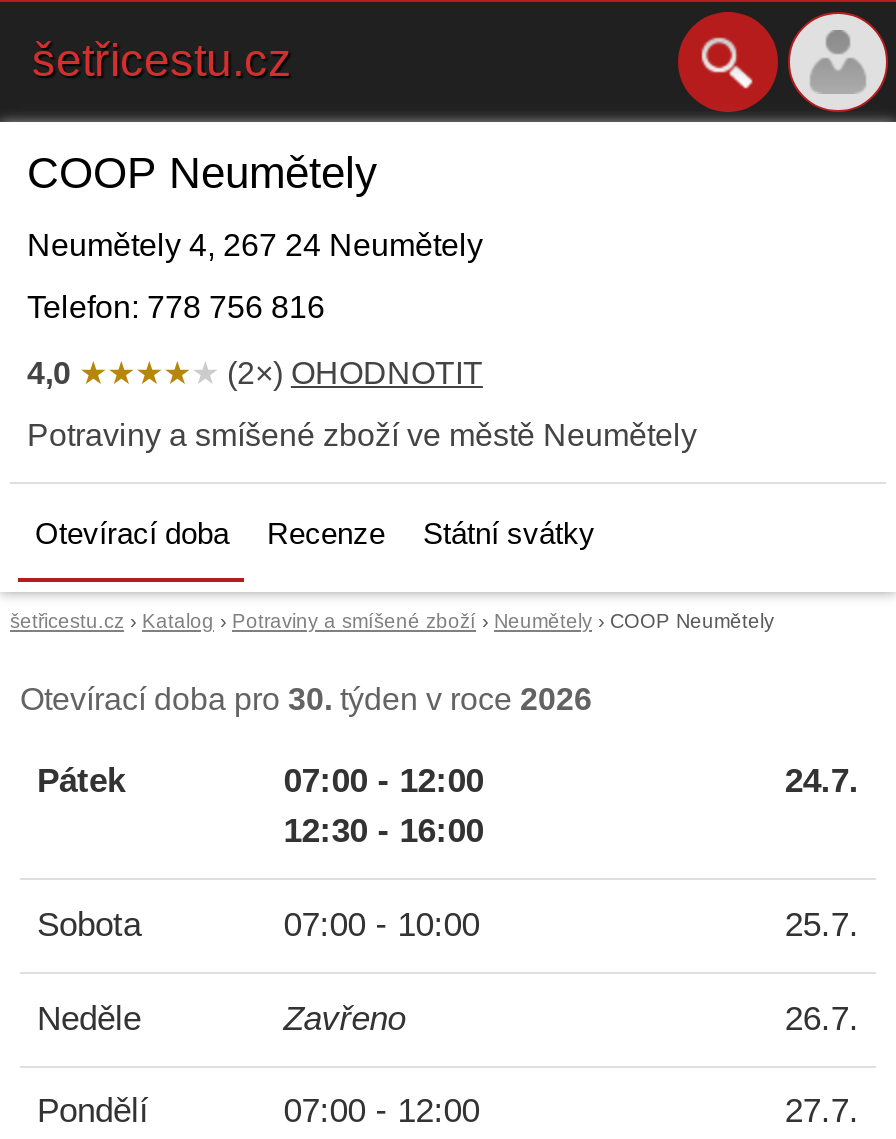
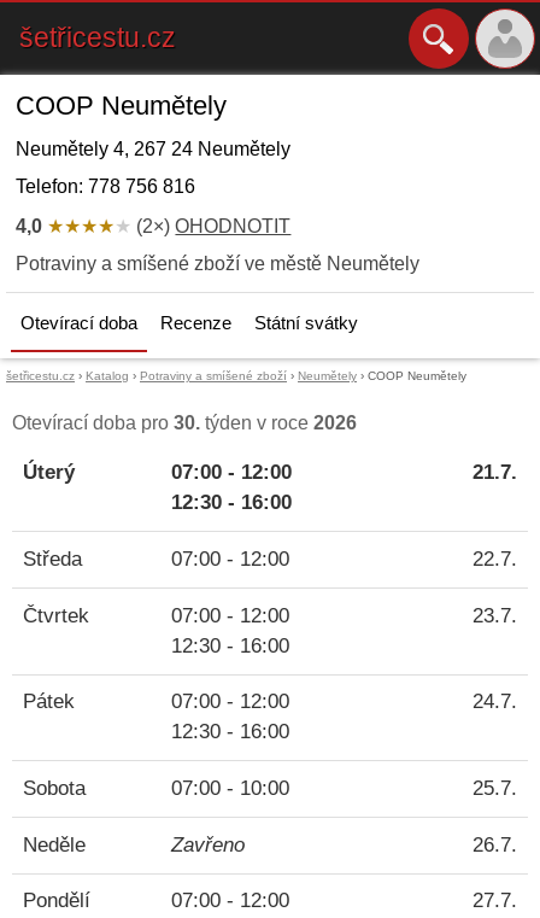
+ Úterý
+ 07:00 - 12:00
+ 21.7.
+ 12:30 - 16:00
+ Středa
+ 07:00 - 12:00
+ 22.7.
+ Čtvrtek
+ 07:00 - 12:00
+ 23.7.
+ 12:30 - 16:00
